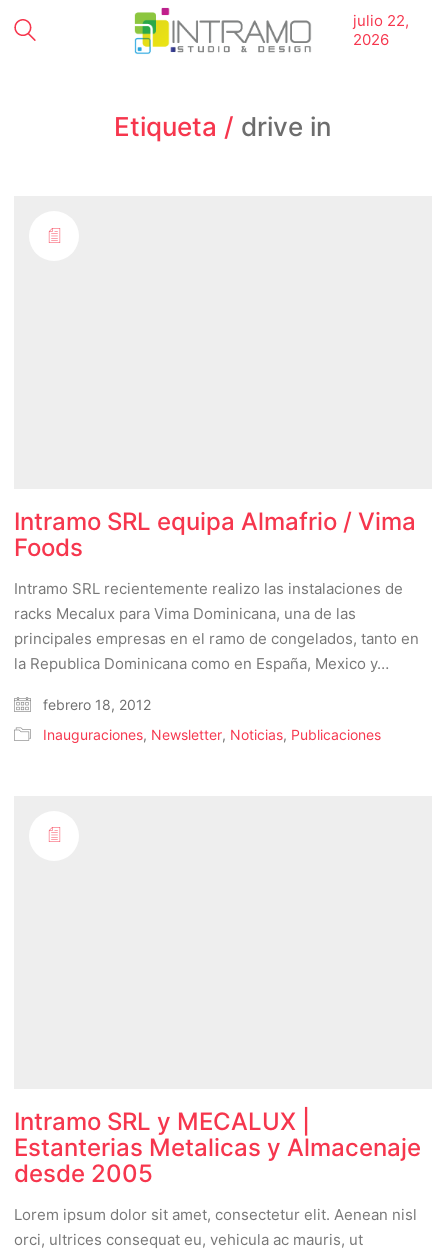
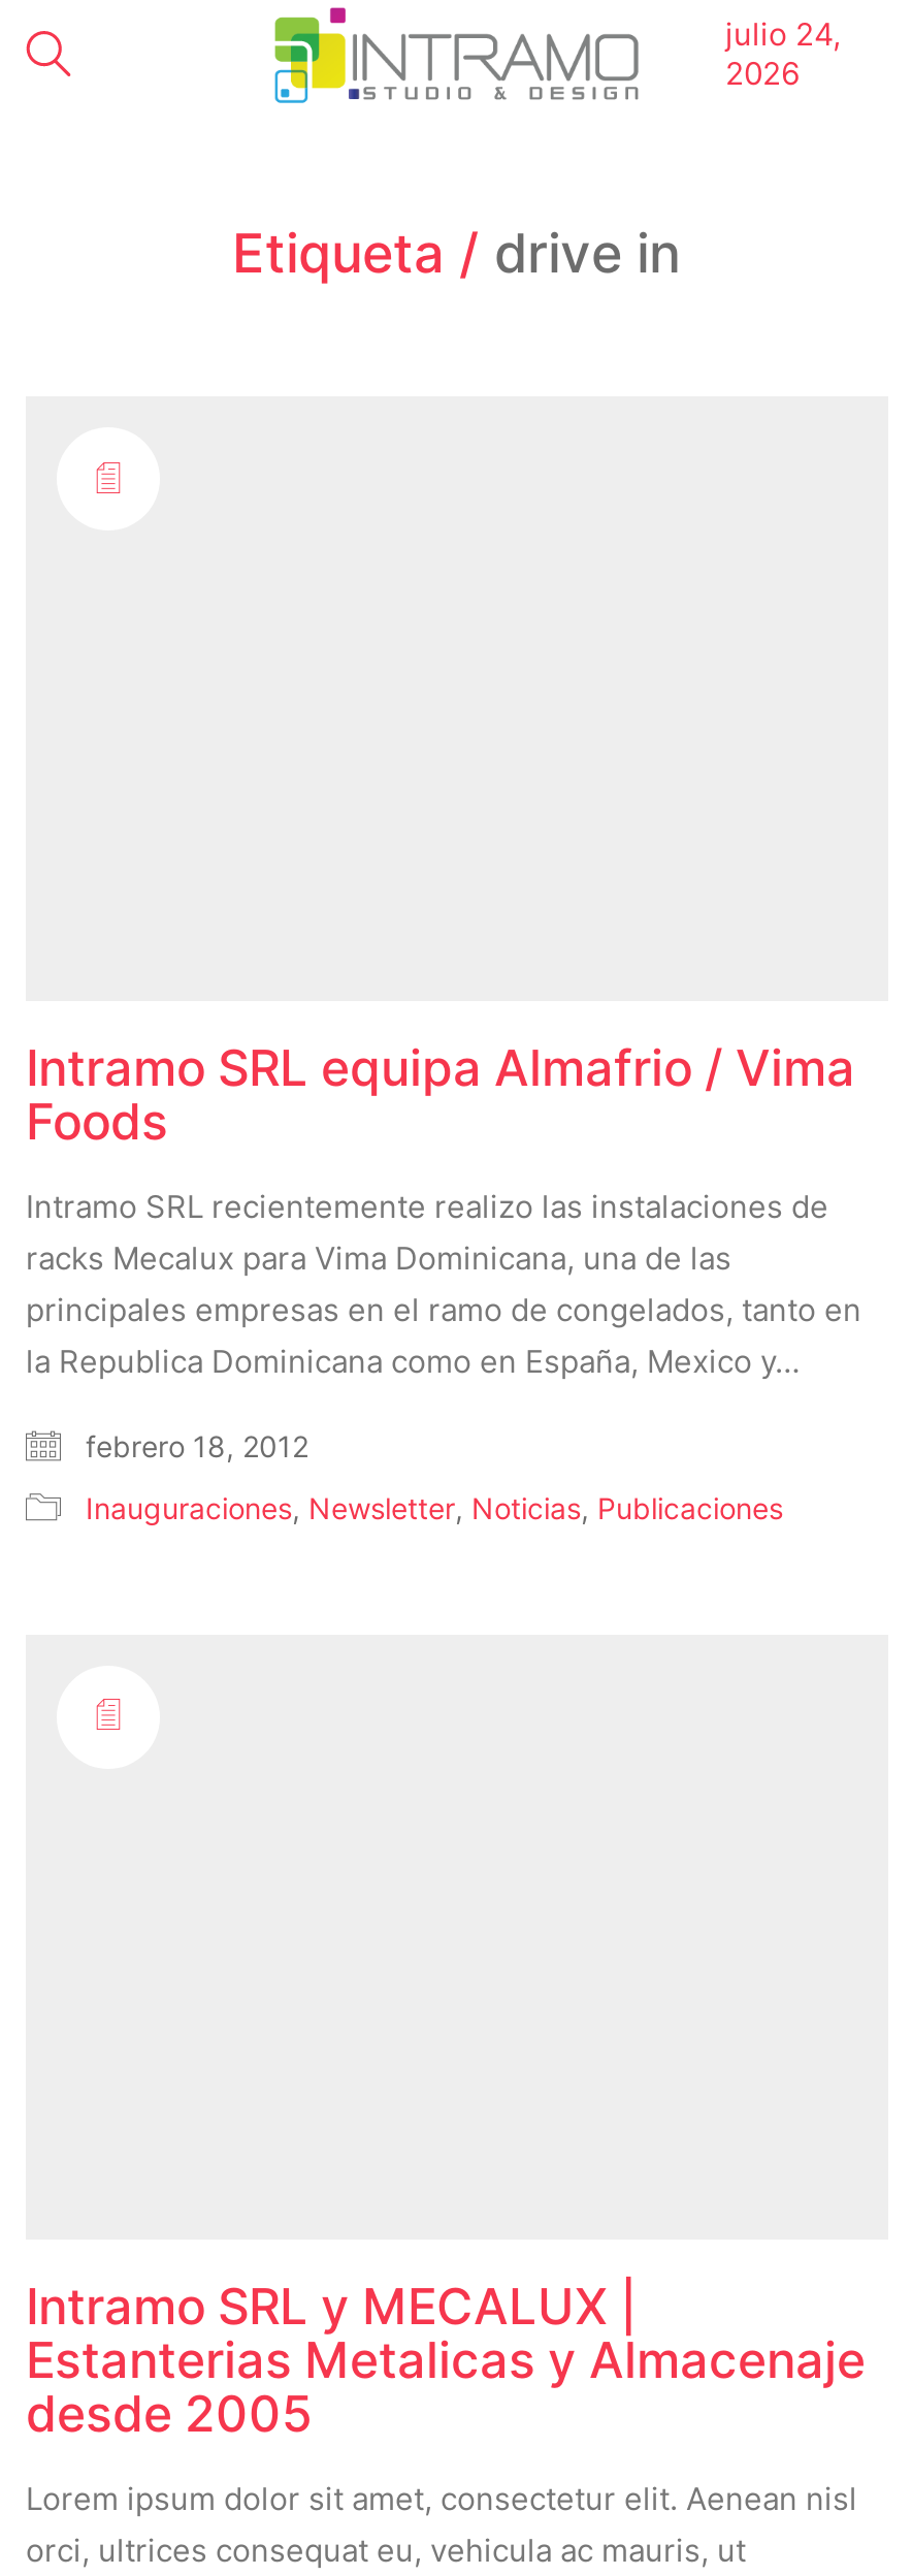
- julio 22,
+ julio 24,
